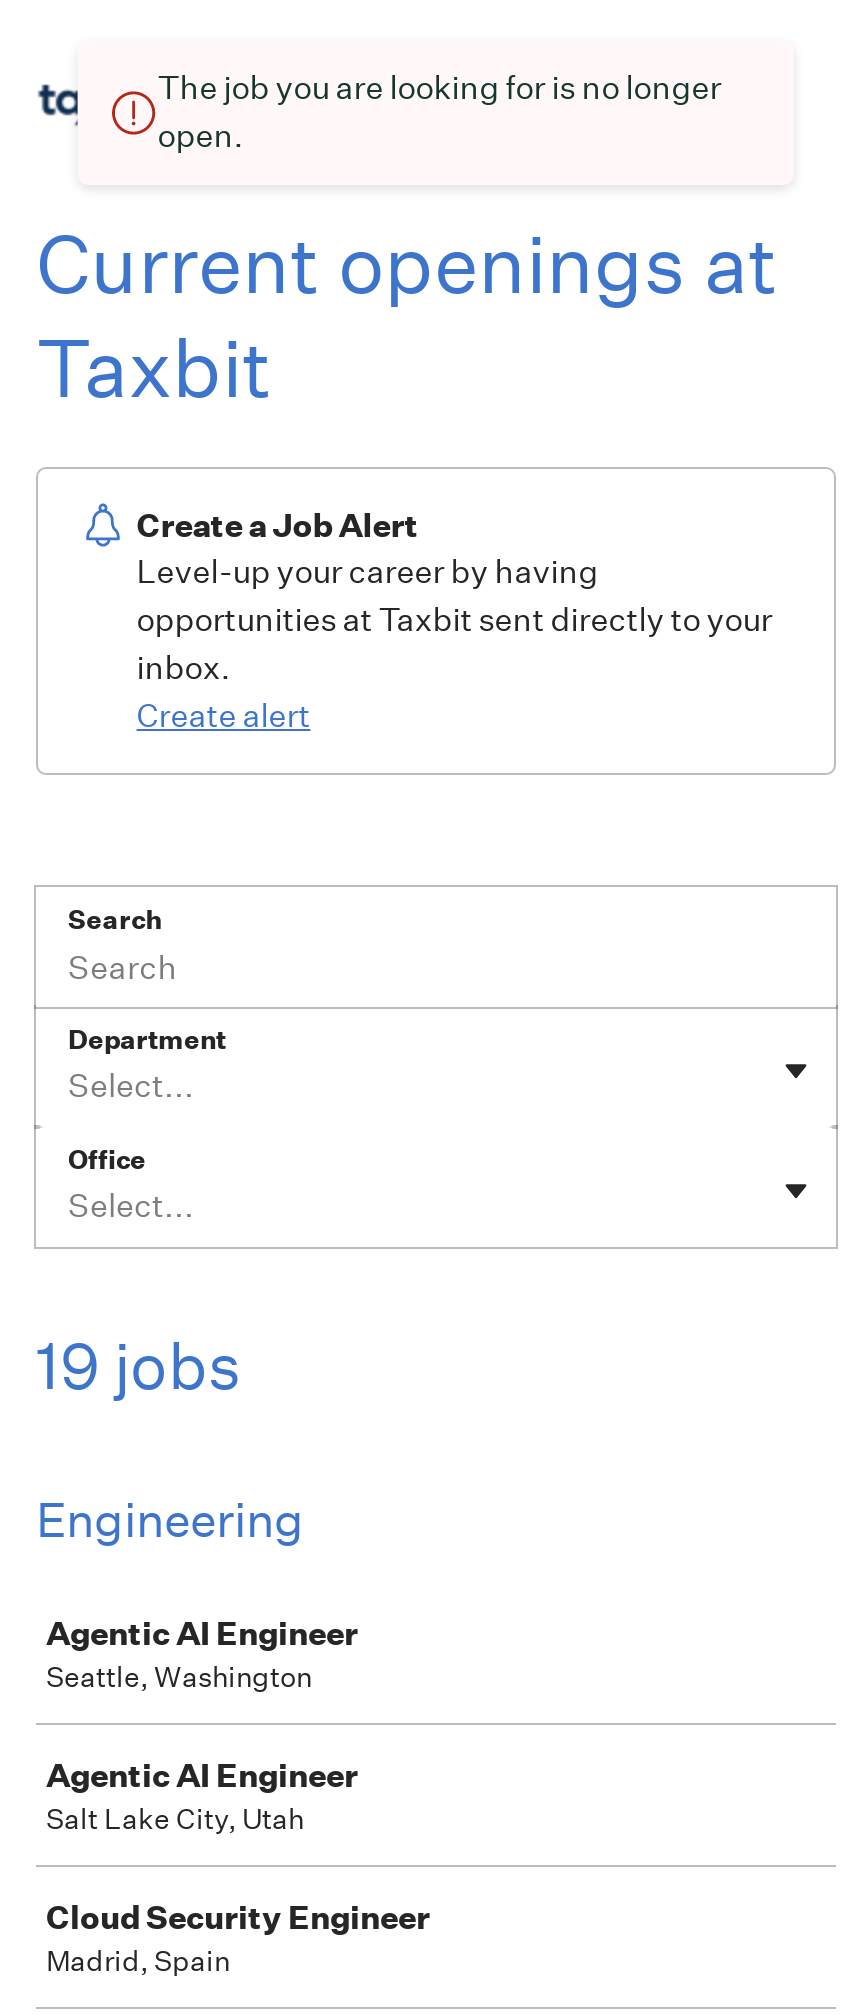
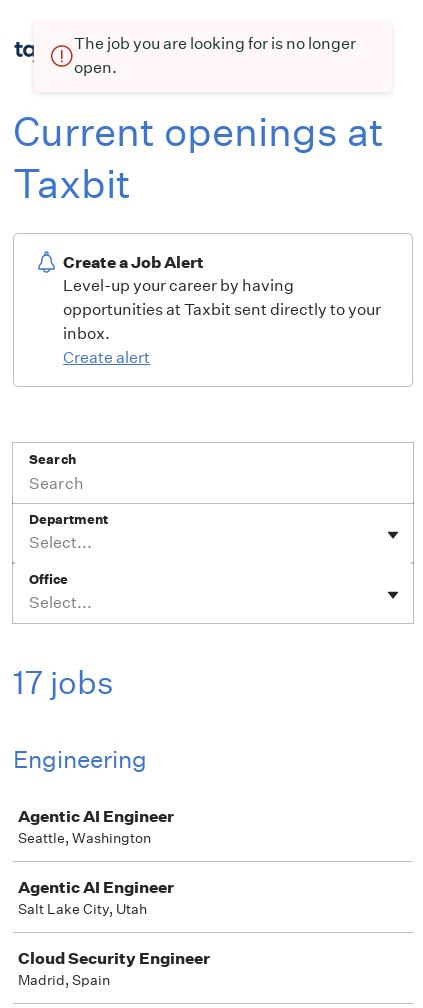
- 19 jobs
+ 17 jobs
